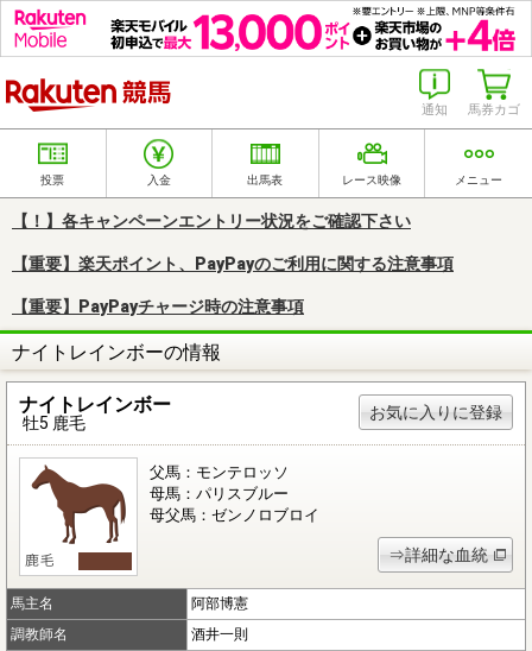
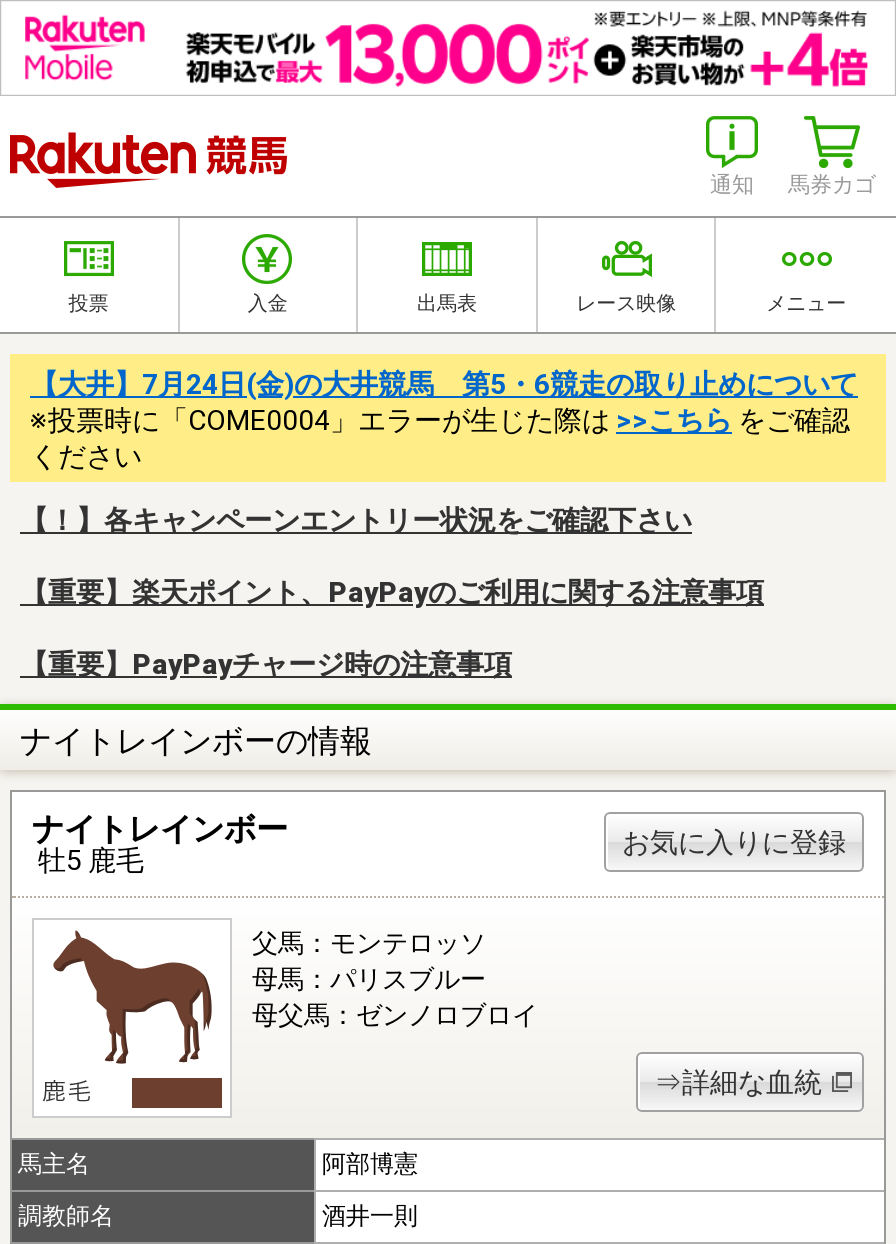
+ 【大井】7月24日(金)の大井競馬 第5・6競走の取り止めについて
+ ※投票時に「COME0004」エラーが生じた際は>>こちらをご確認
+ ください
